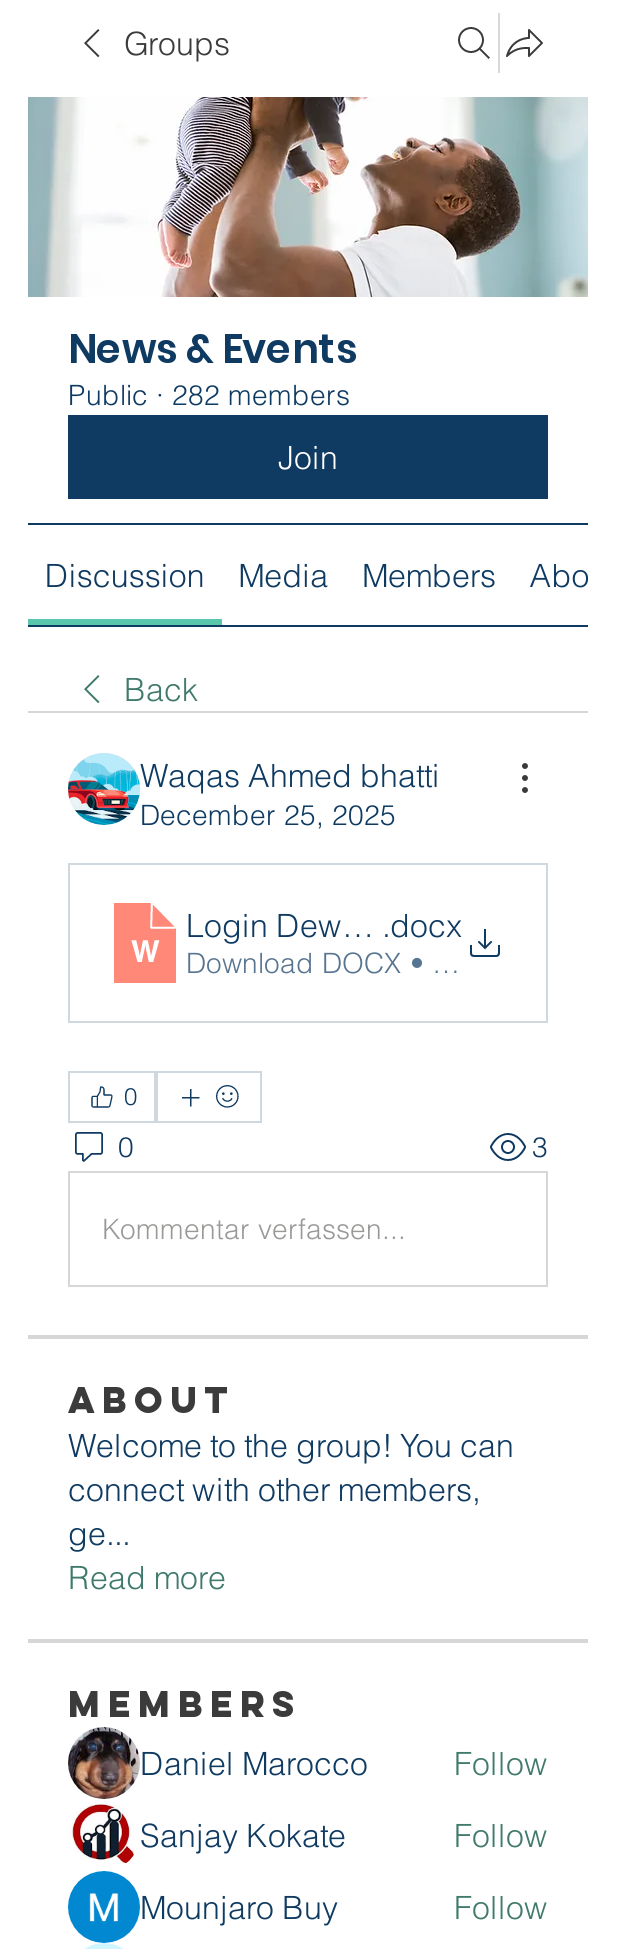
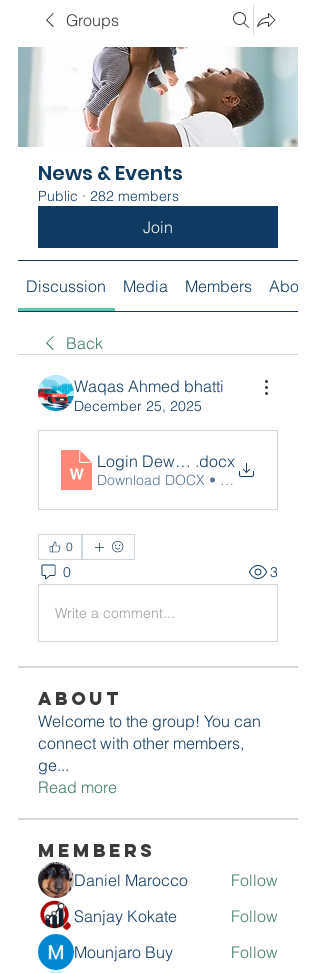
- Kommentar verfassen...
+ Write a comment...
